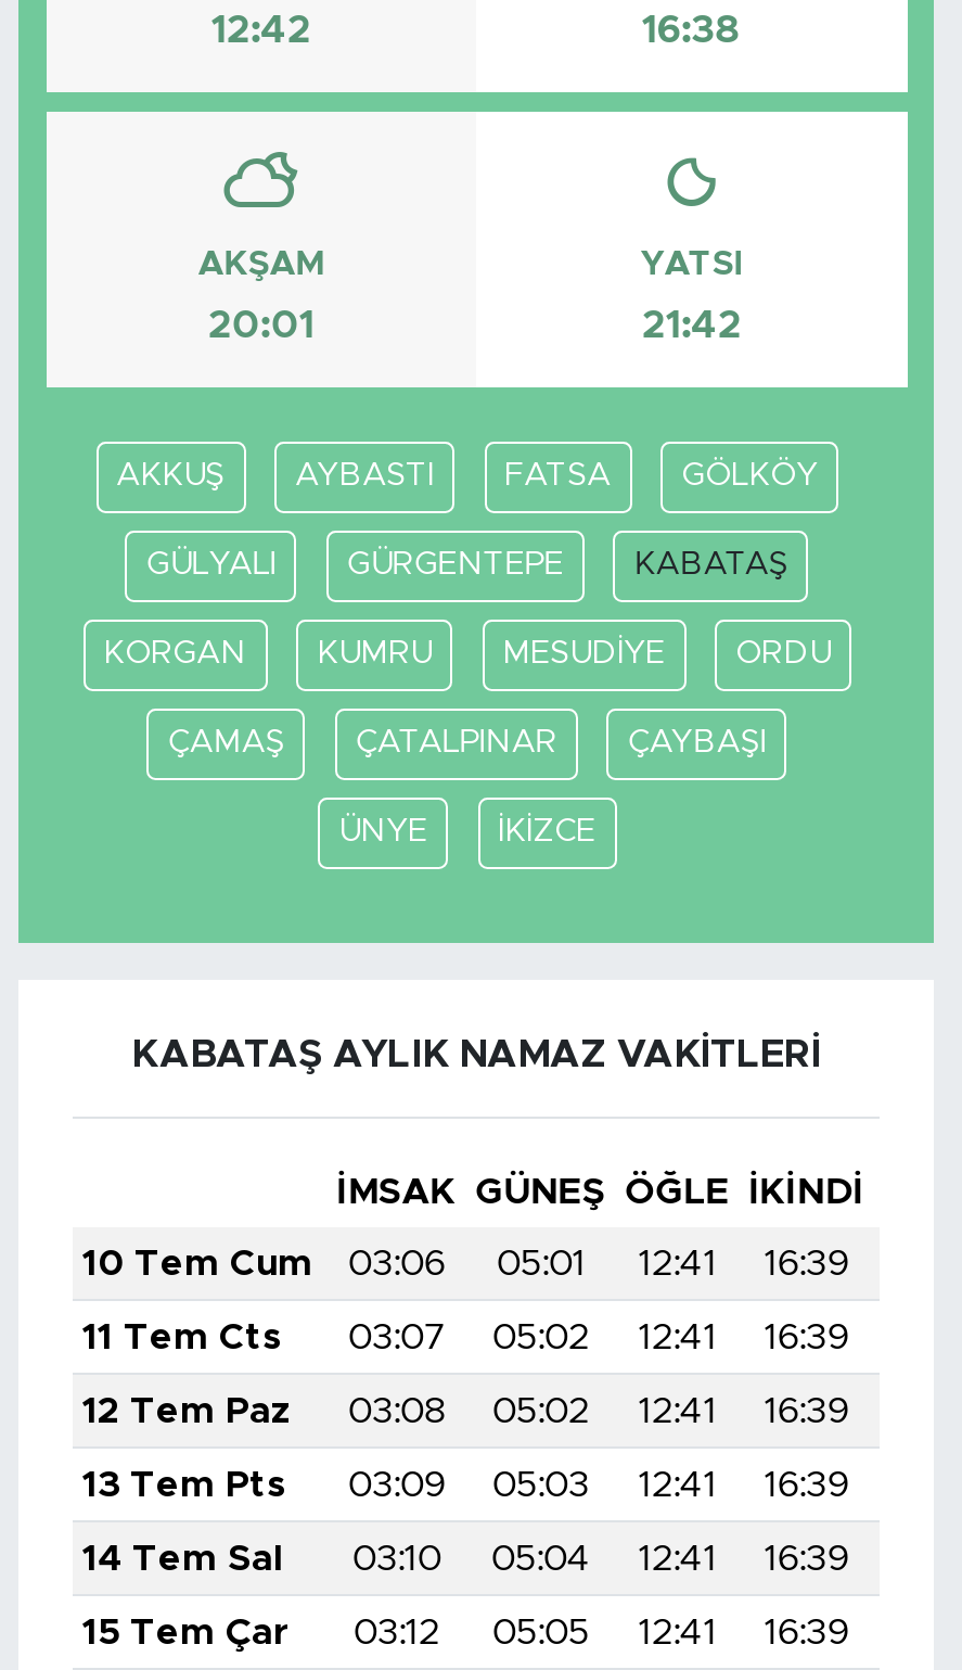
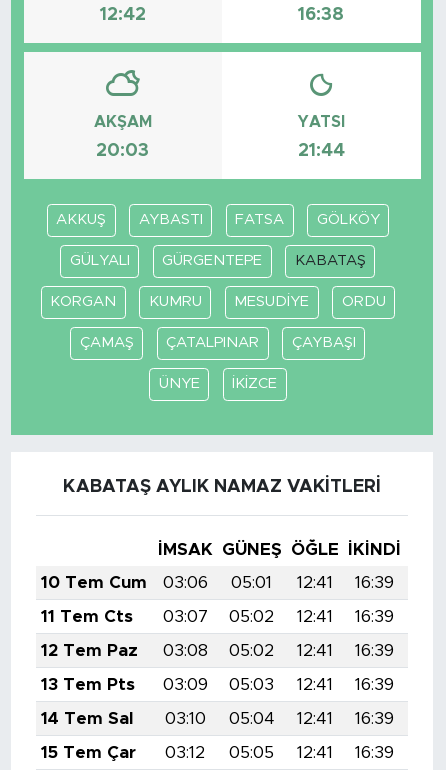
- 20:01
+ 20:03

- 21:42
+ 21:44
